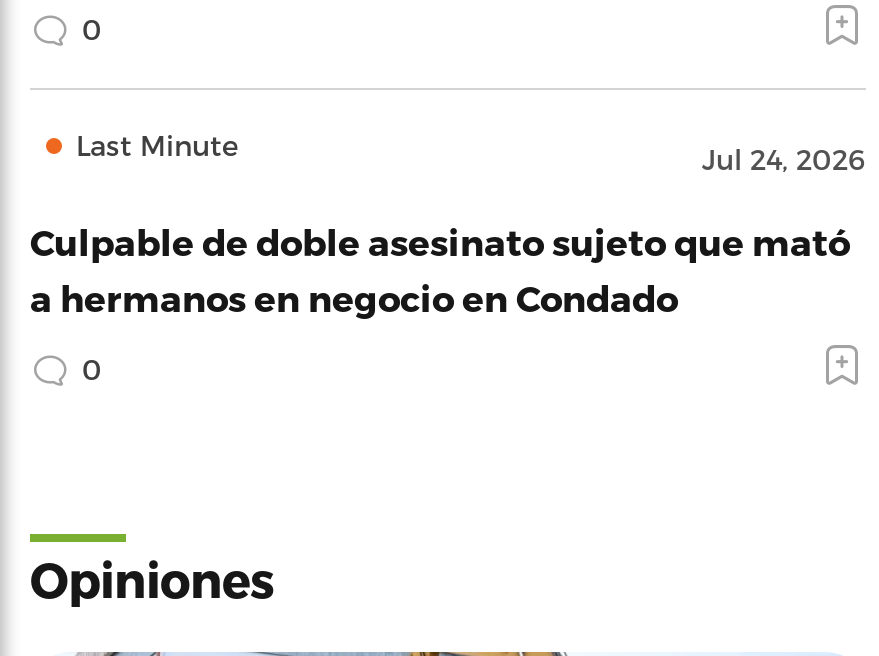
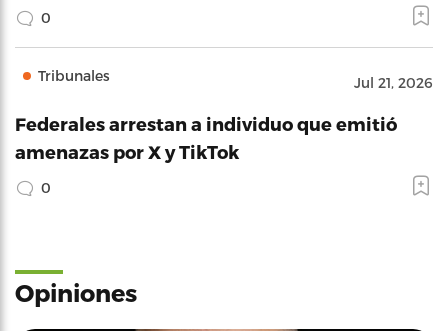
- Last Minute
- Jul 24, 2026
+ Tribunales
+ Jul 21, 2026

- Culpable de doble asesinato sujeto que mató
- a hermanos en negocio en Condado
+ Federales arrestan a individuo que emitió
+ amenazas por X y TikTok
